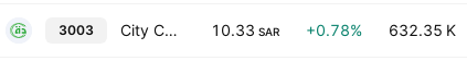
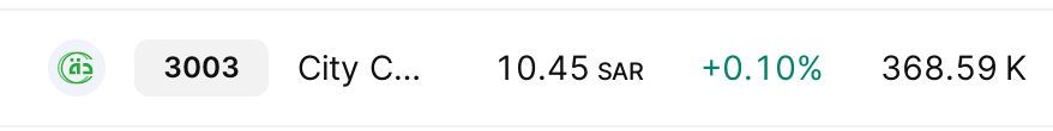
- 10.33 SAR
+ 10.45 SAR

- +0.78%
+ +0.10%

- 632.35 K
+ 368.59 K
